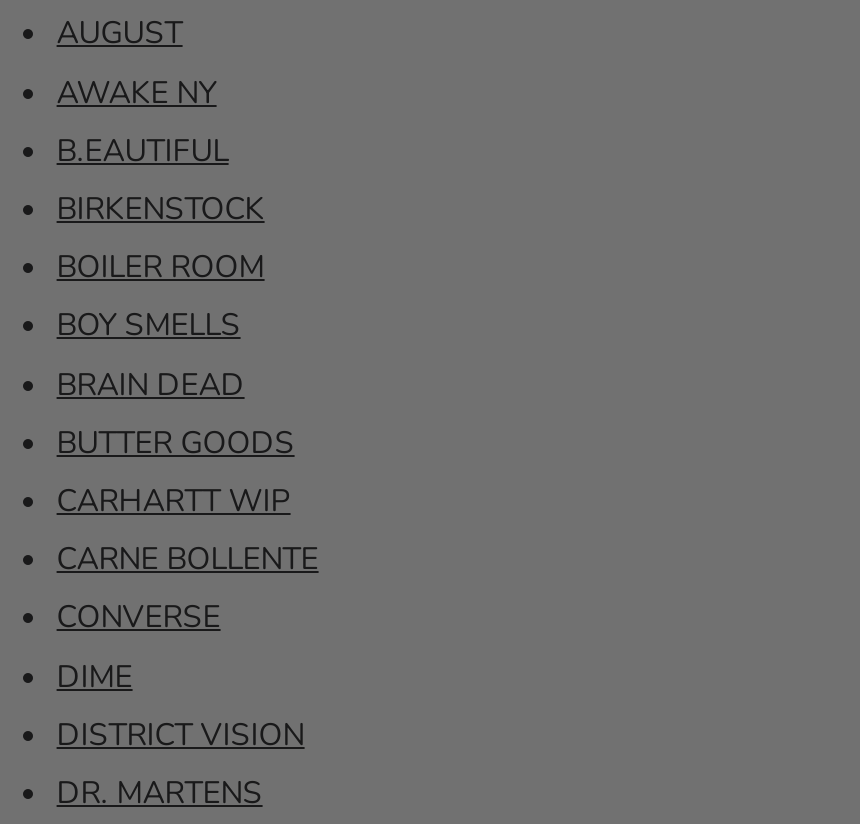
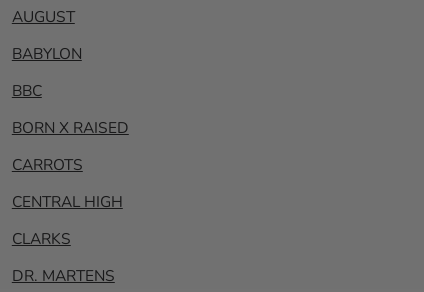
- AWAKE NY
- B.EAUTIFUL
- BIRKENSTOCK
- BOILER ROOM
- BOY SMELLS
- BRAIN DEAD
- BUTTER GOODS
- CARHARTT WIP
- CARNE BOLLENTE
- CONVERSE
- DIME
- DISTRICT VISION
+ BABYLON
+ BBC
+ BORN X RAISED
+ CARROTS
+ CENTRAL HIGH
+ CLARKS
